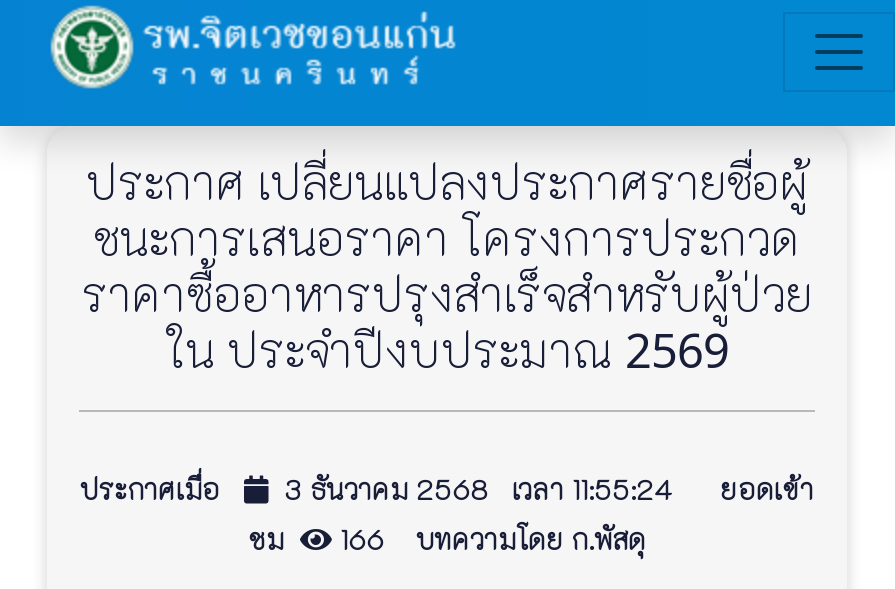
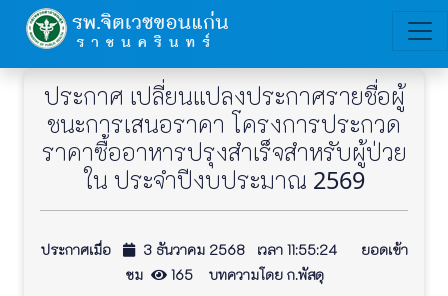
- 166 บทความโดย ก.พัสดุ
+ 165 บทความโดย ก.พัสดุ
